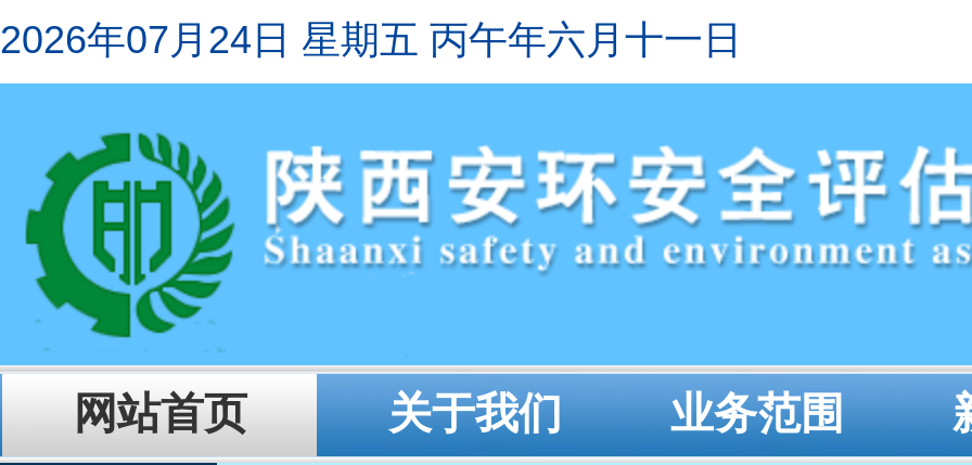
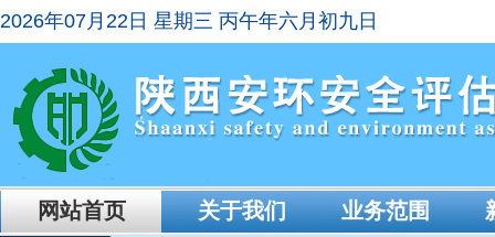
- 2026年07月24日 星期五 丙午年六月十一日
+ 2026年07月22日 星期三 丙午年六月初九日
